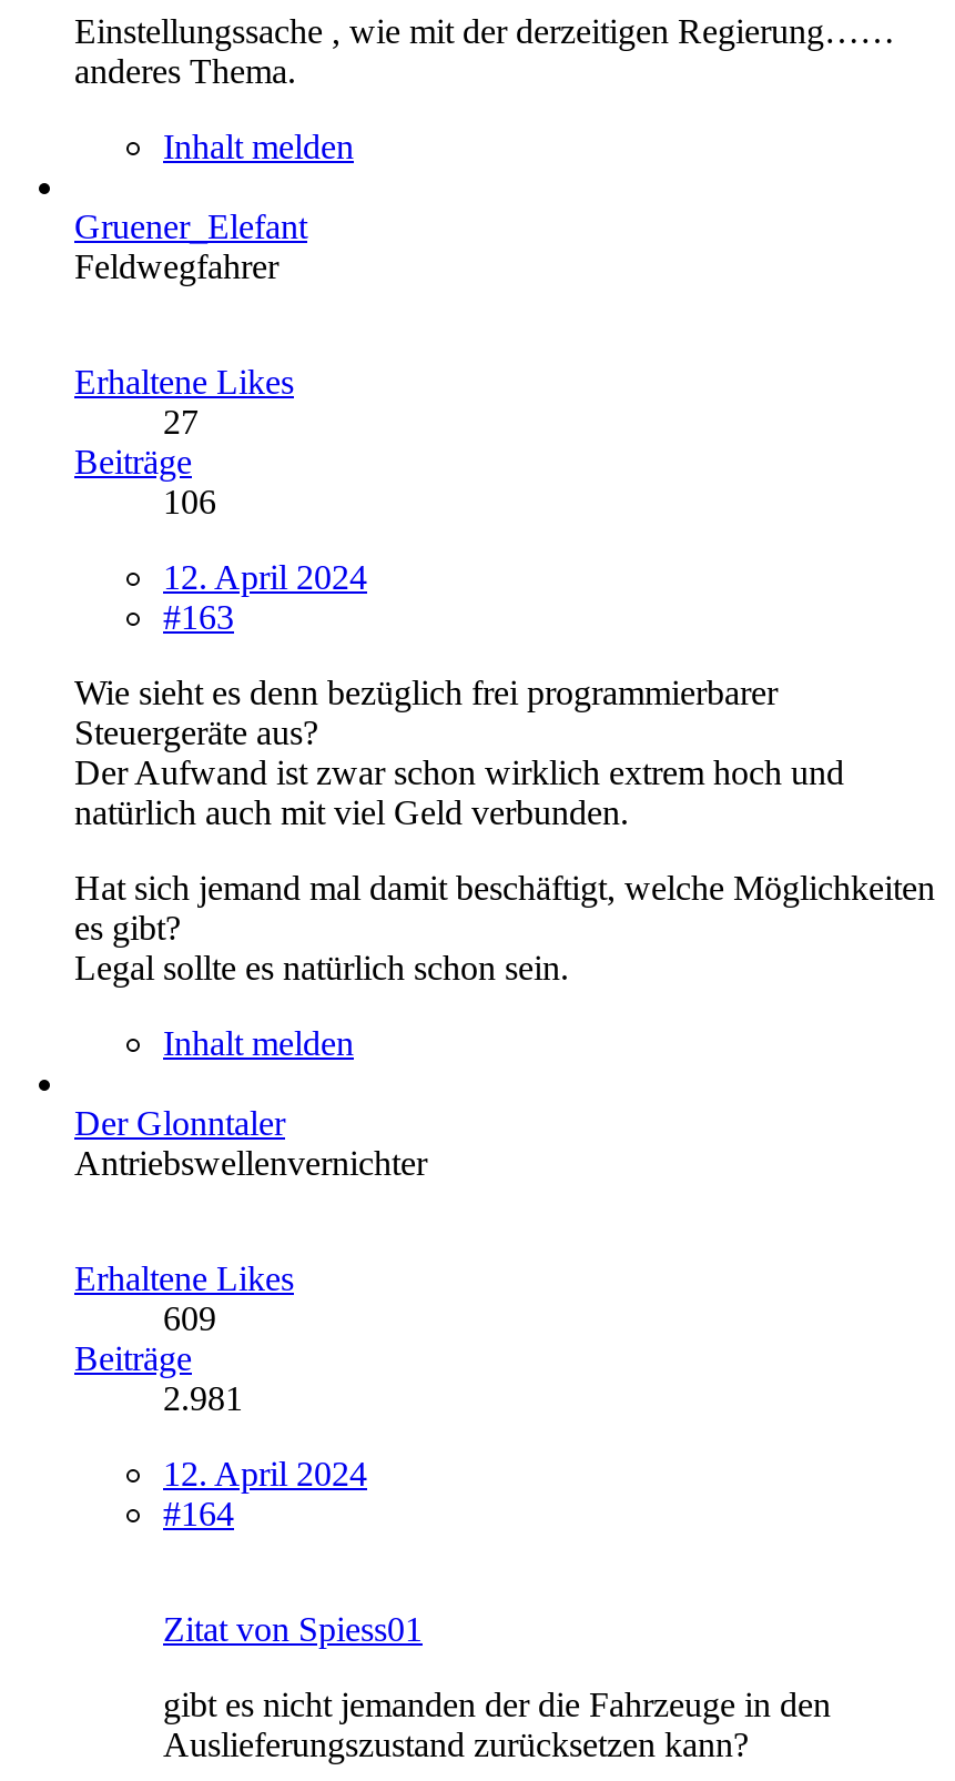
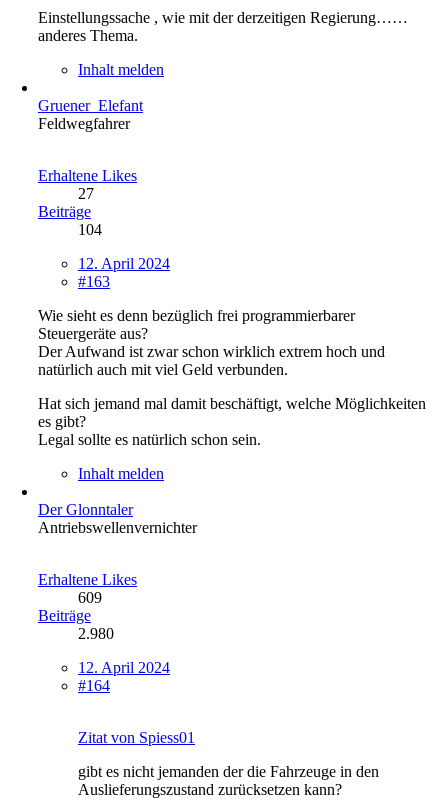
- 106
+ 104

- 2.981
+ 2.980
